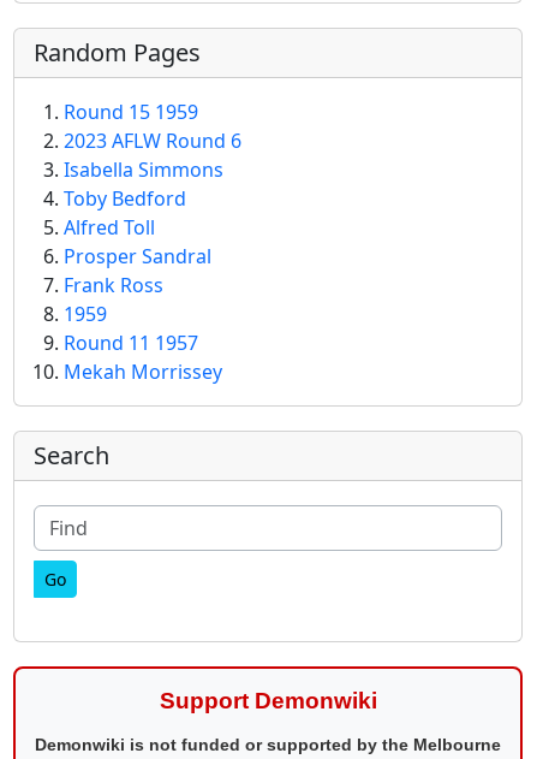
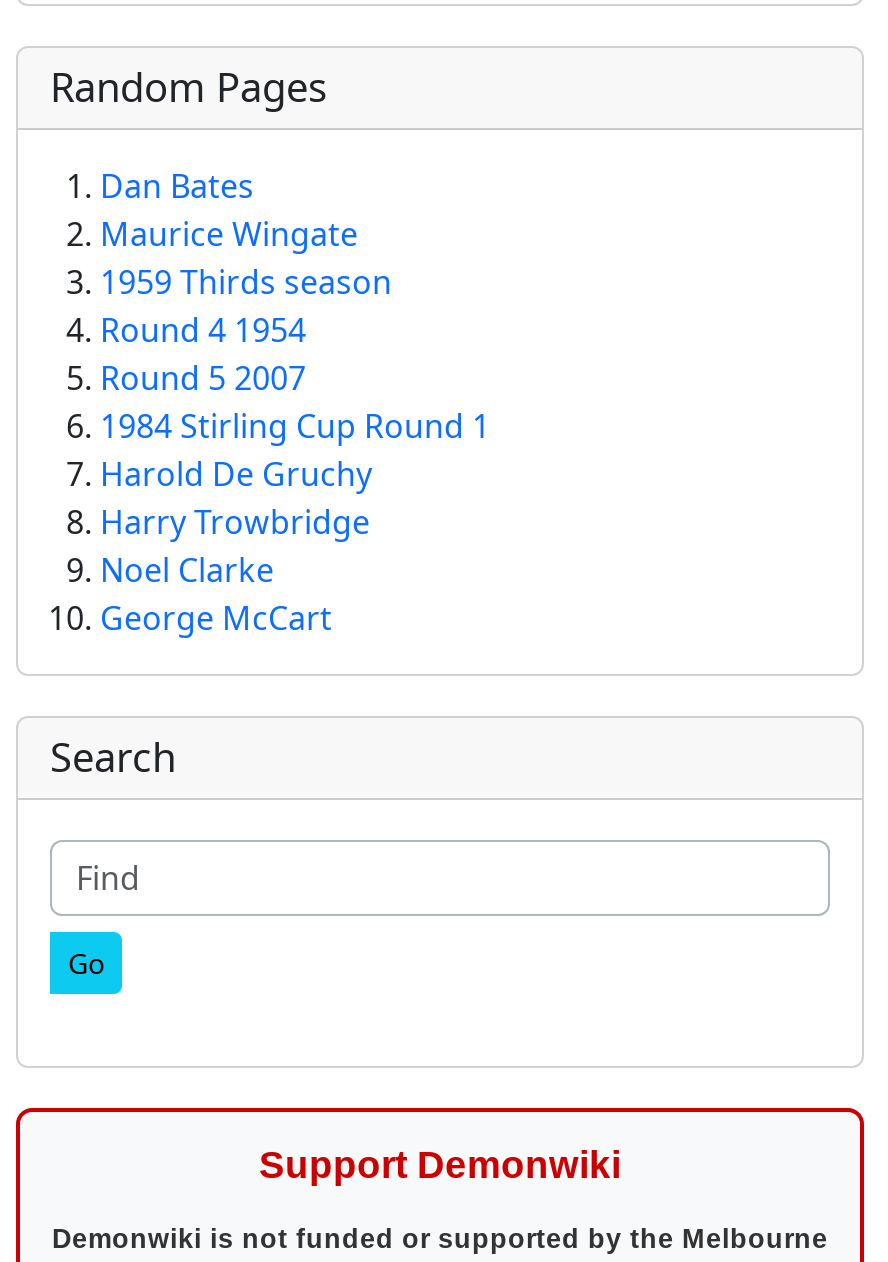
- Round 15 1959
- 2023 AFLW Round 6
- Isabella Simmons
- Toby Bedford
- Alfred Toll
- Prosper Sandral
- Frank Ross
- 1959
- Round 11 1957
- Mekah Morrissey
+ Dan Bates
+ Maurice Wingate
+ 1959 Thirds season
+ Round 4 1954
+ Round 5 2007
+ 1984 Stirling Cup Round 1
+ Harold De Gruchy
+ Harry Trowbridge
+ Noel Clarke
+ George McCart
